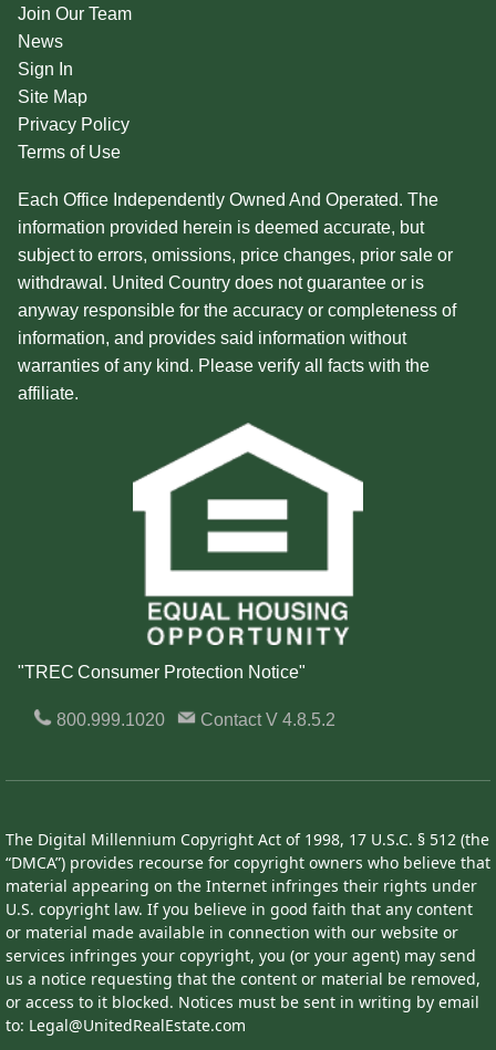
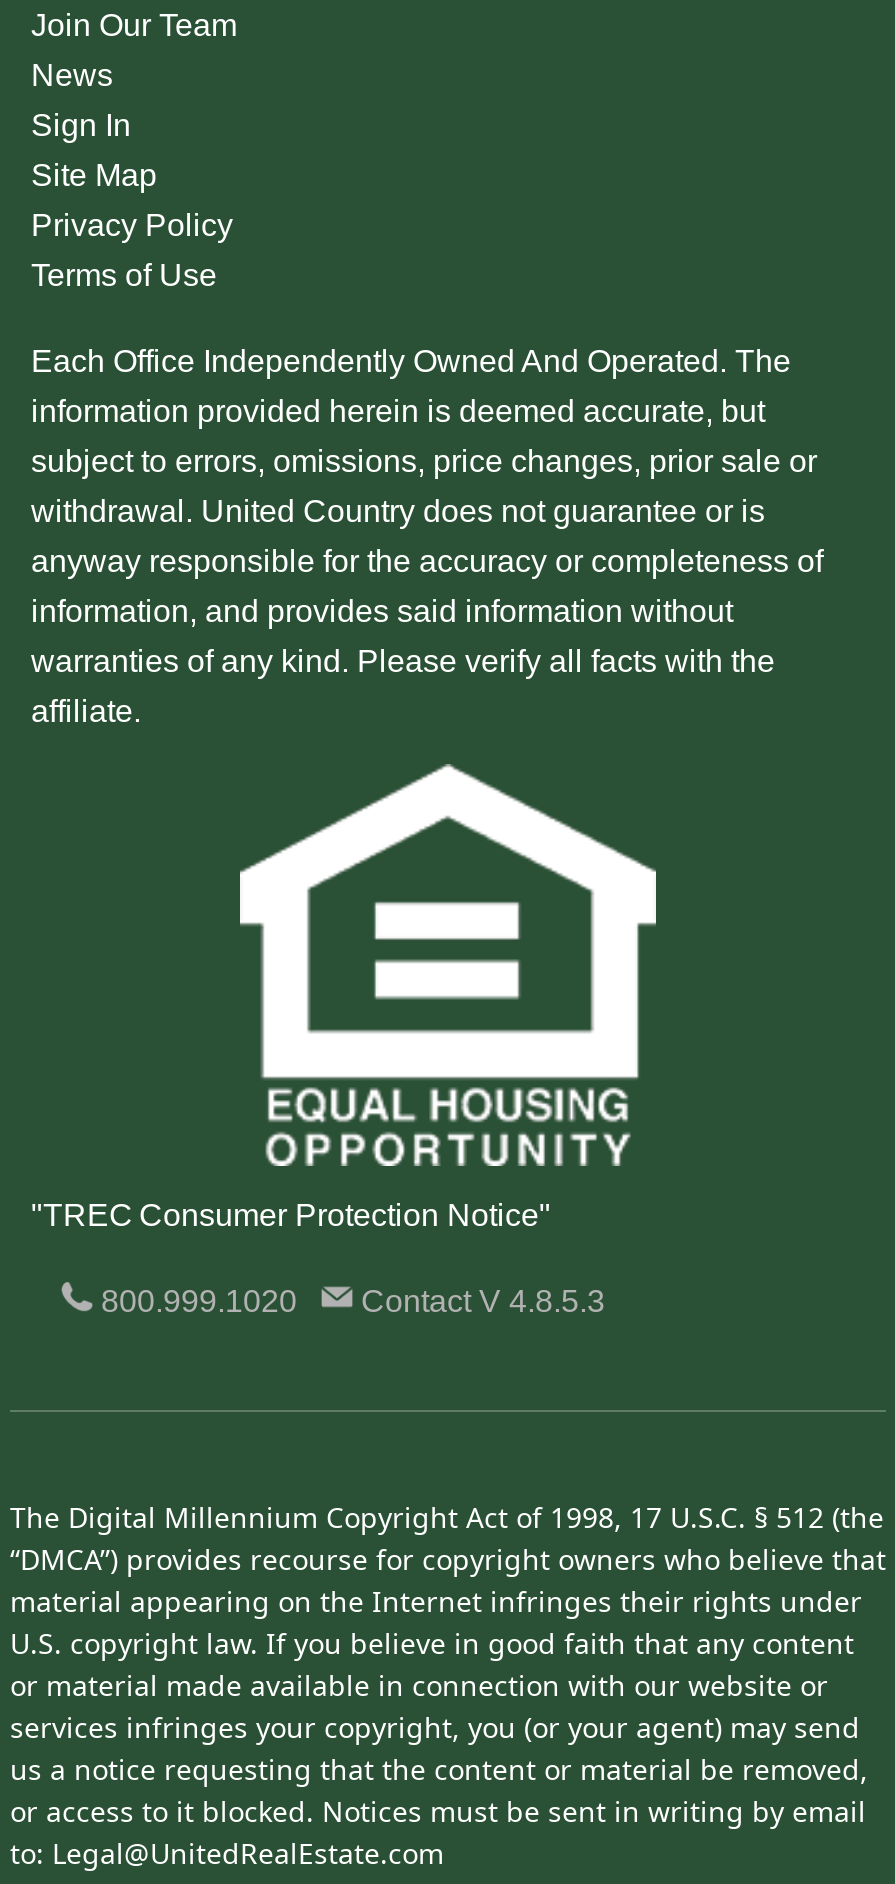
- 800.999.1020 Contact V 4.8.5.2
+ 800.999.1020 Contact V 4.8.5.3
